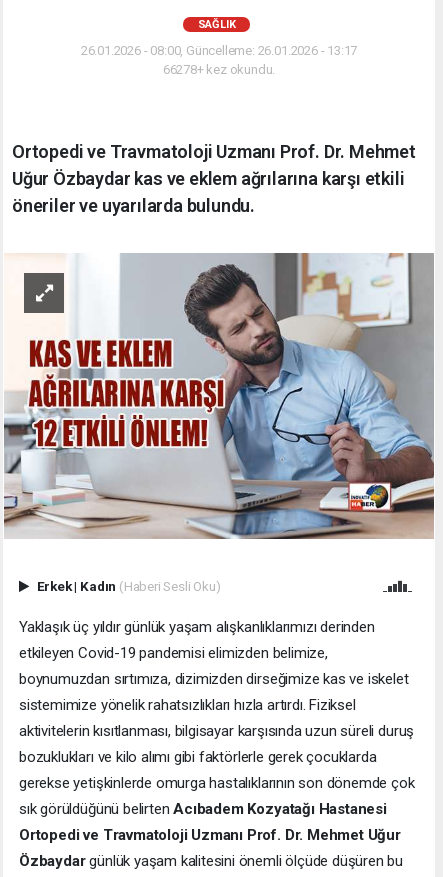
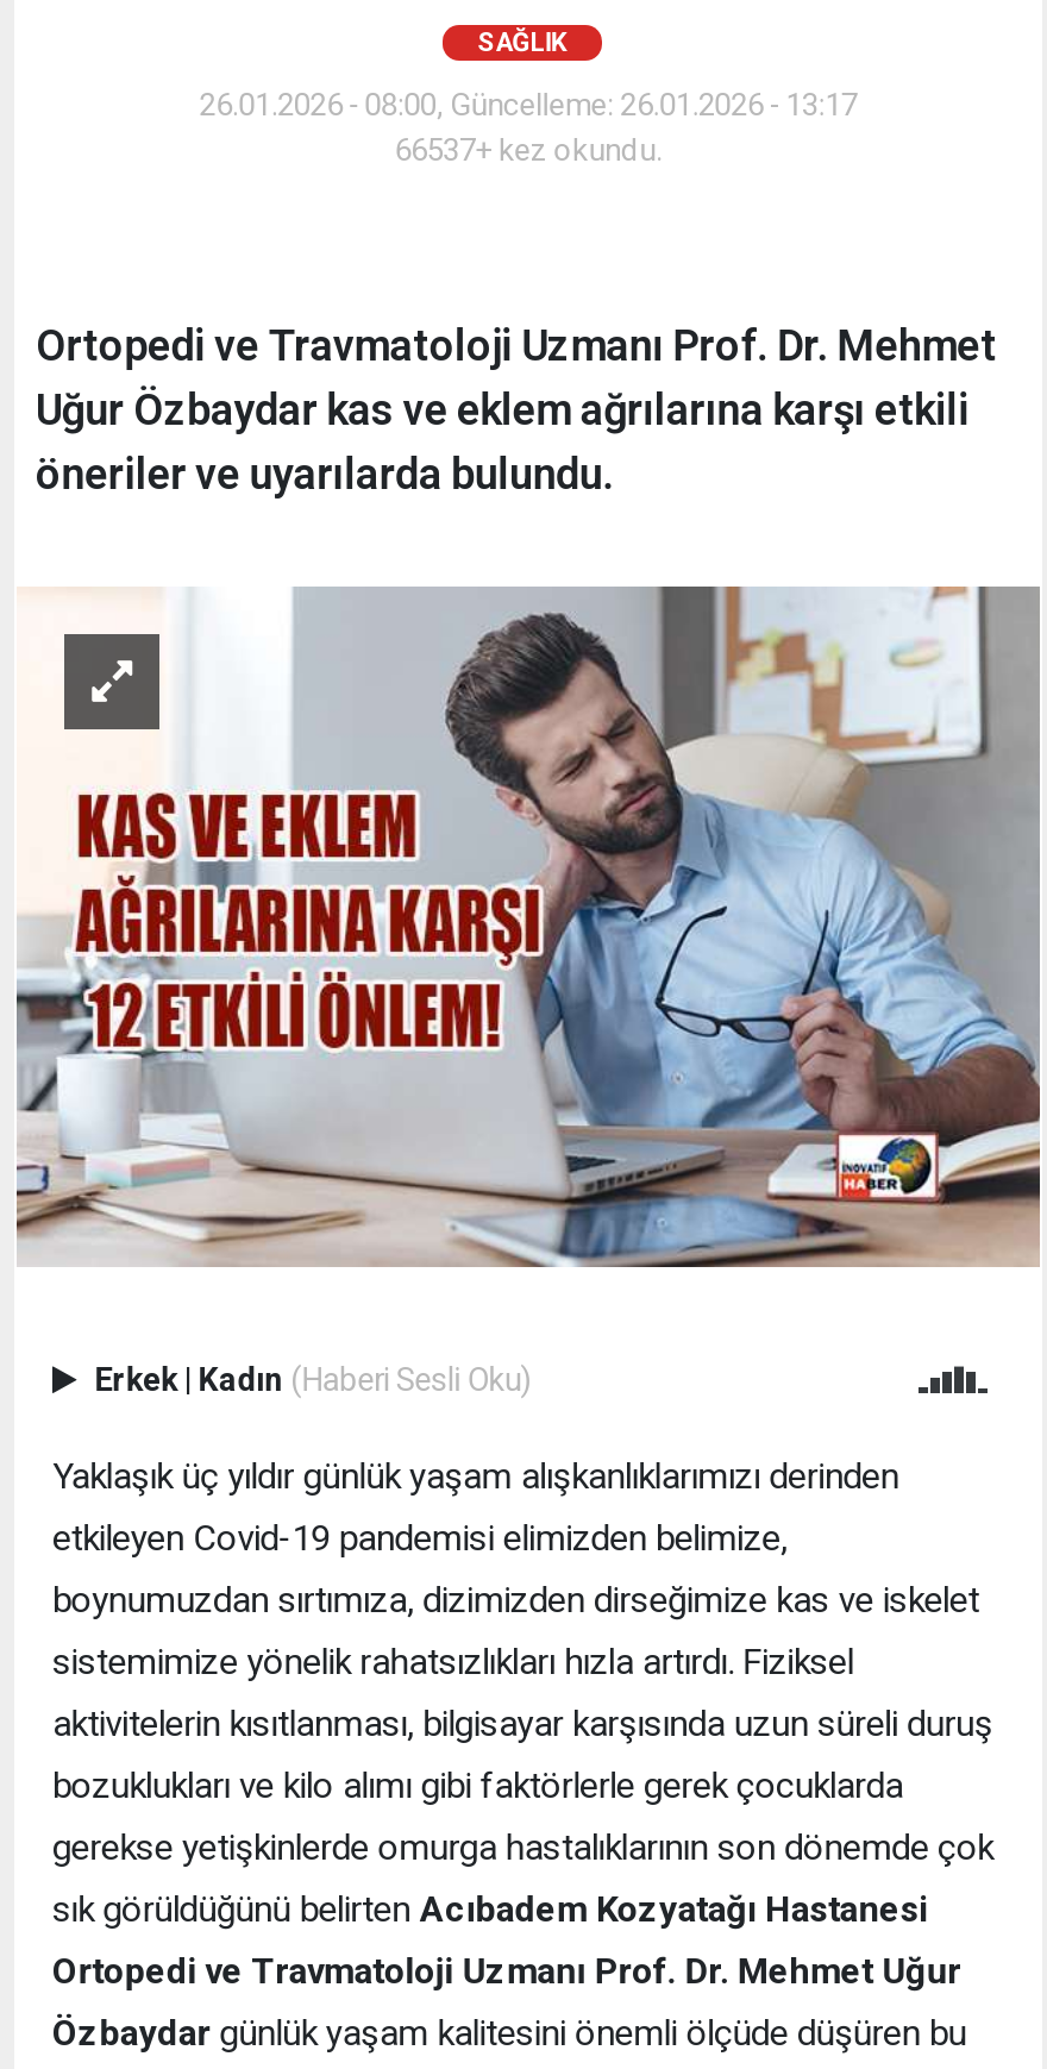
- 66278+ kez okundu.
+ 66537+ kez okundu.
